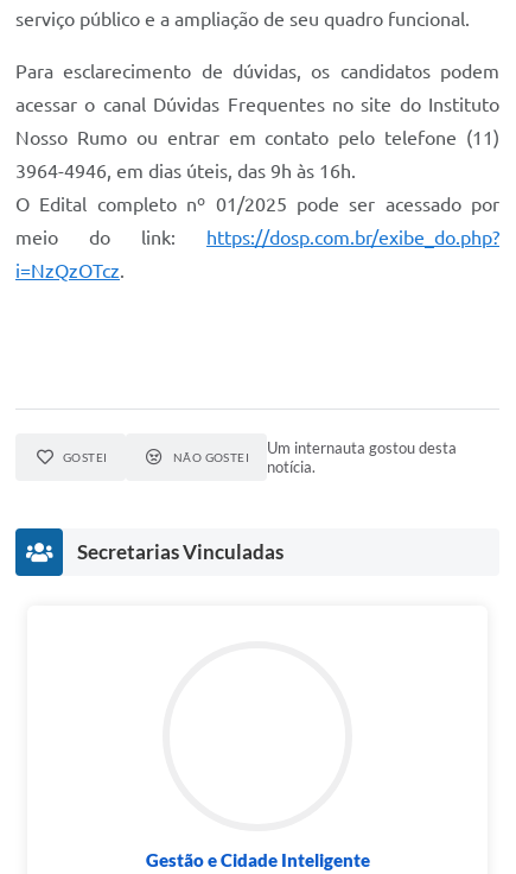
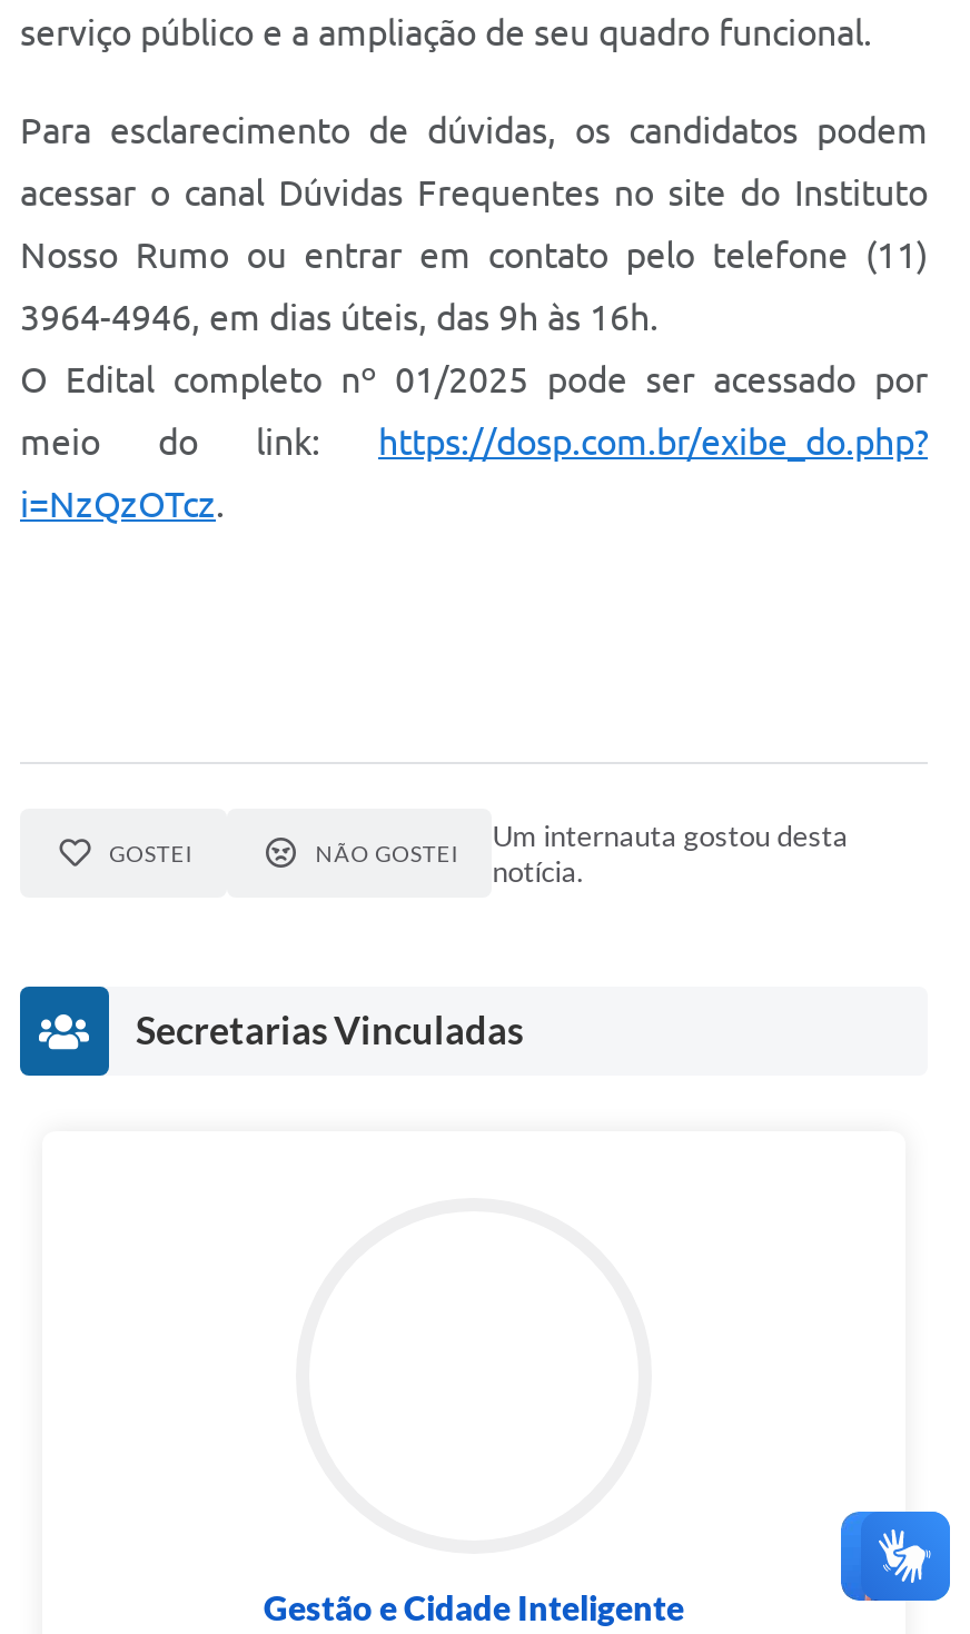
+ [image]
